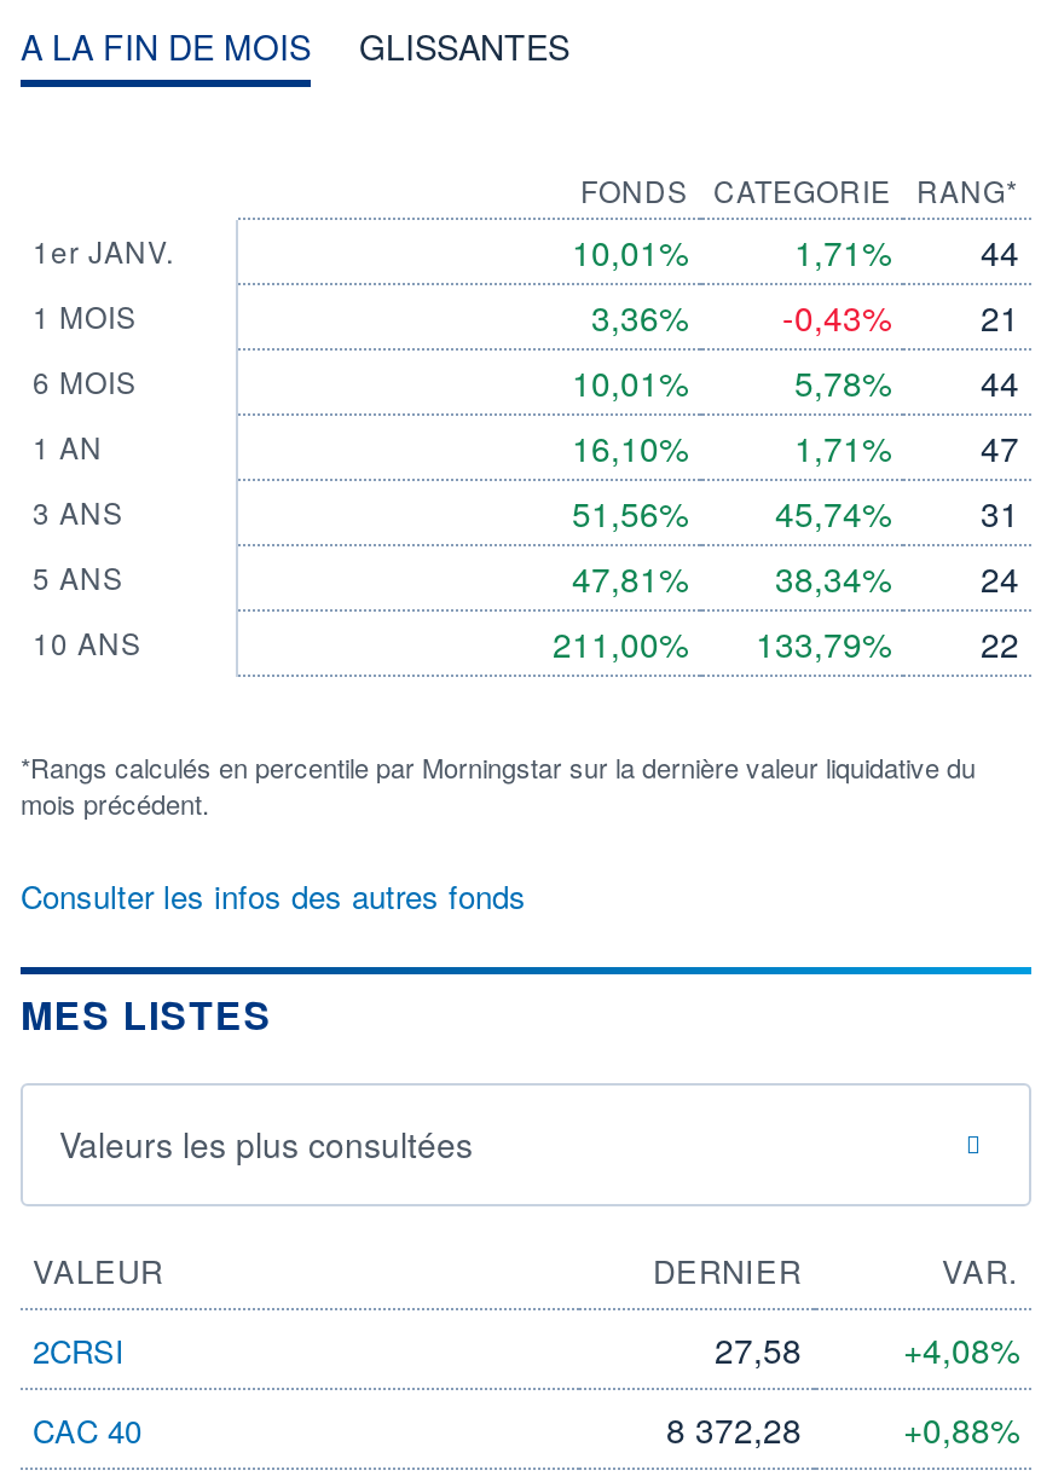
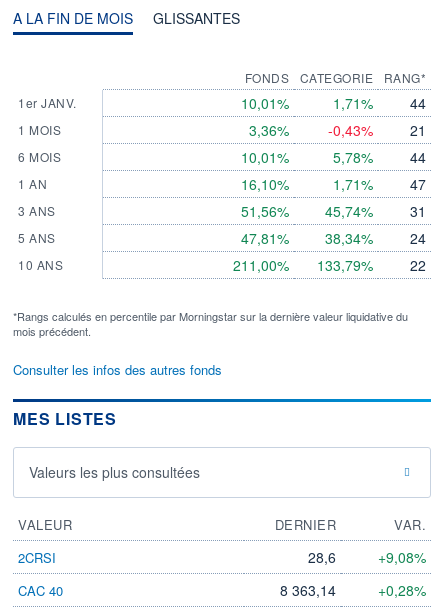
- 27,58
+ 28,6

- +4,08%
+ +9,08%

- 8 372,28
+ 8 363,14

- +0,88%
+ +0,28%
